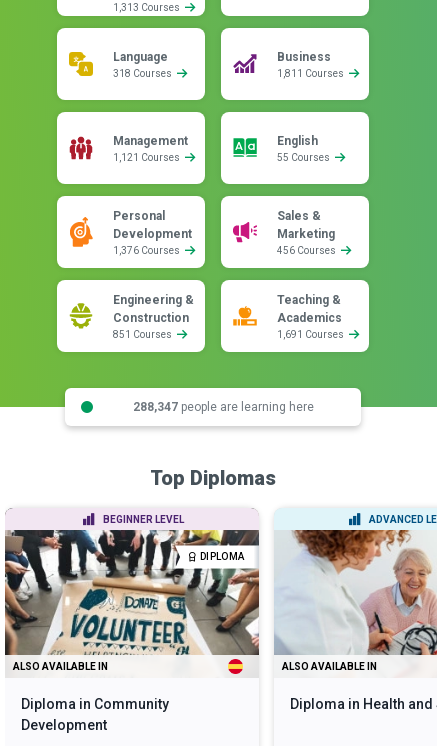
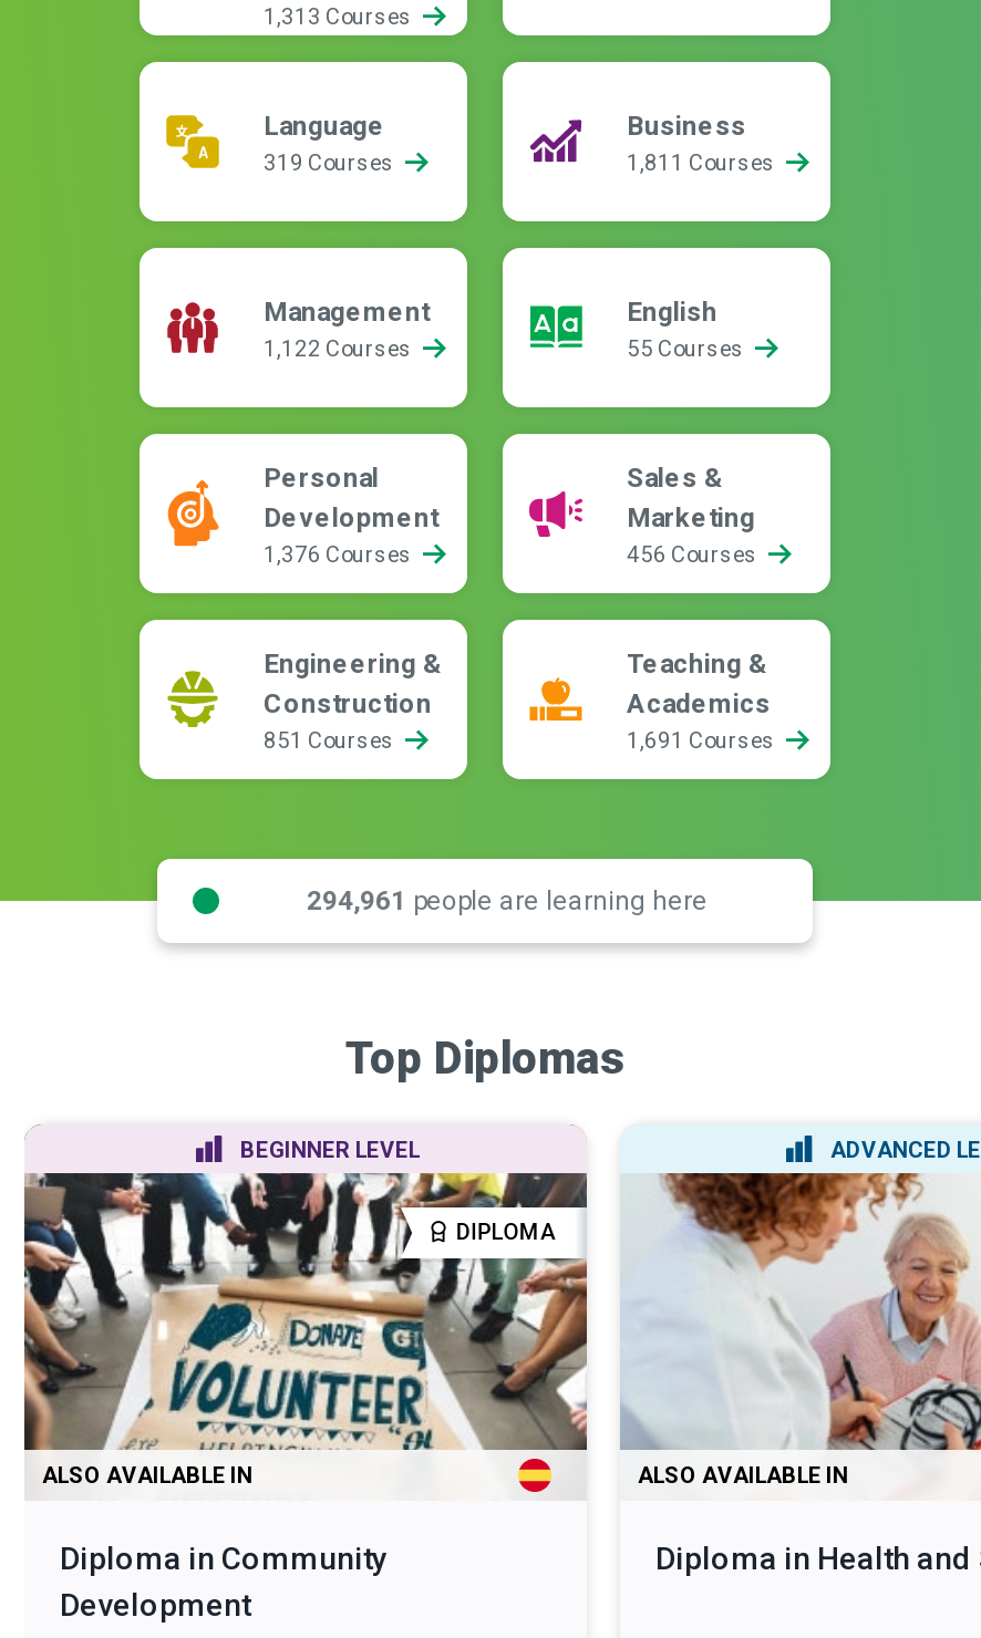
- 318 Courses
+ 319 Courses

- 1,121 Courses
+ 1,122 Courses

- 288,347 people are learning here
+ 294,961 people are learning here
